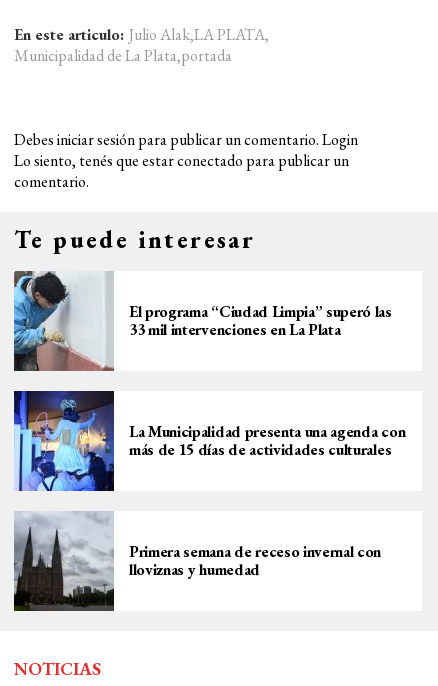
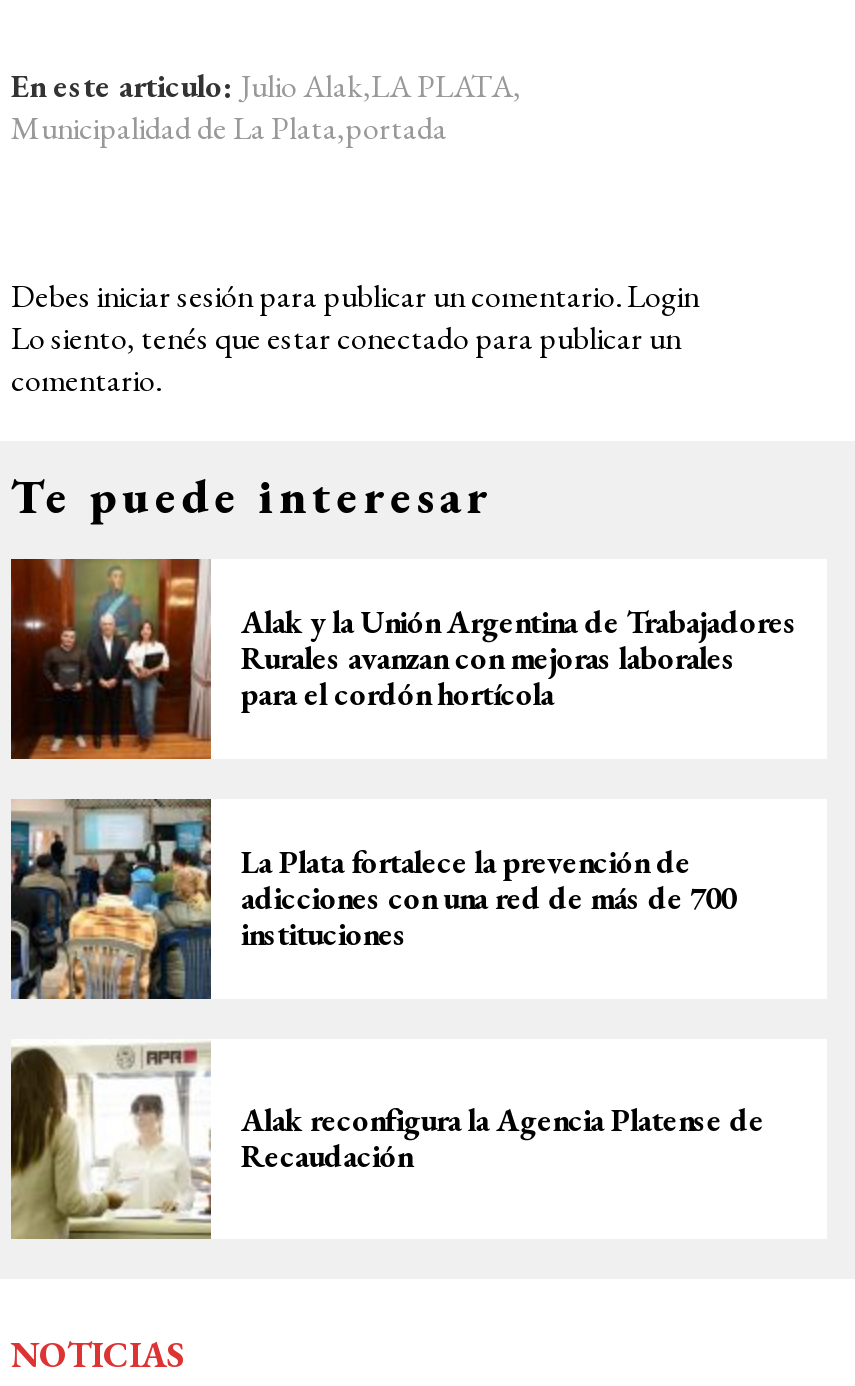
- [image]
- El programa “Ciudad Limpia” superó las
- 33 mil intervenciones en La Plata
+ [image]
+ Alak y la Unión Argentina de Trabajadores
+ Rurales avanzan con mejoras laborales
+ para el cordón hortícola

- [image]
- La Municipalidad presenta una agenda con
- más de 15 días de actividades culturales
+ [image]
+ La Plata fortalece la prevención de
+ adicciones con una red de más de 700
+ instituciones

- [image]
- Primera semana de receso invernal con
- lloviznas y humedad
+ [image]
+ Alak reconfigura la Agencia Platense de
+ Recaudación
